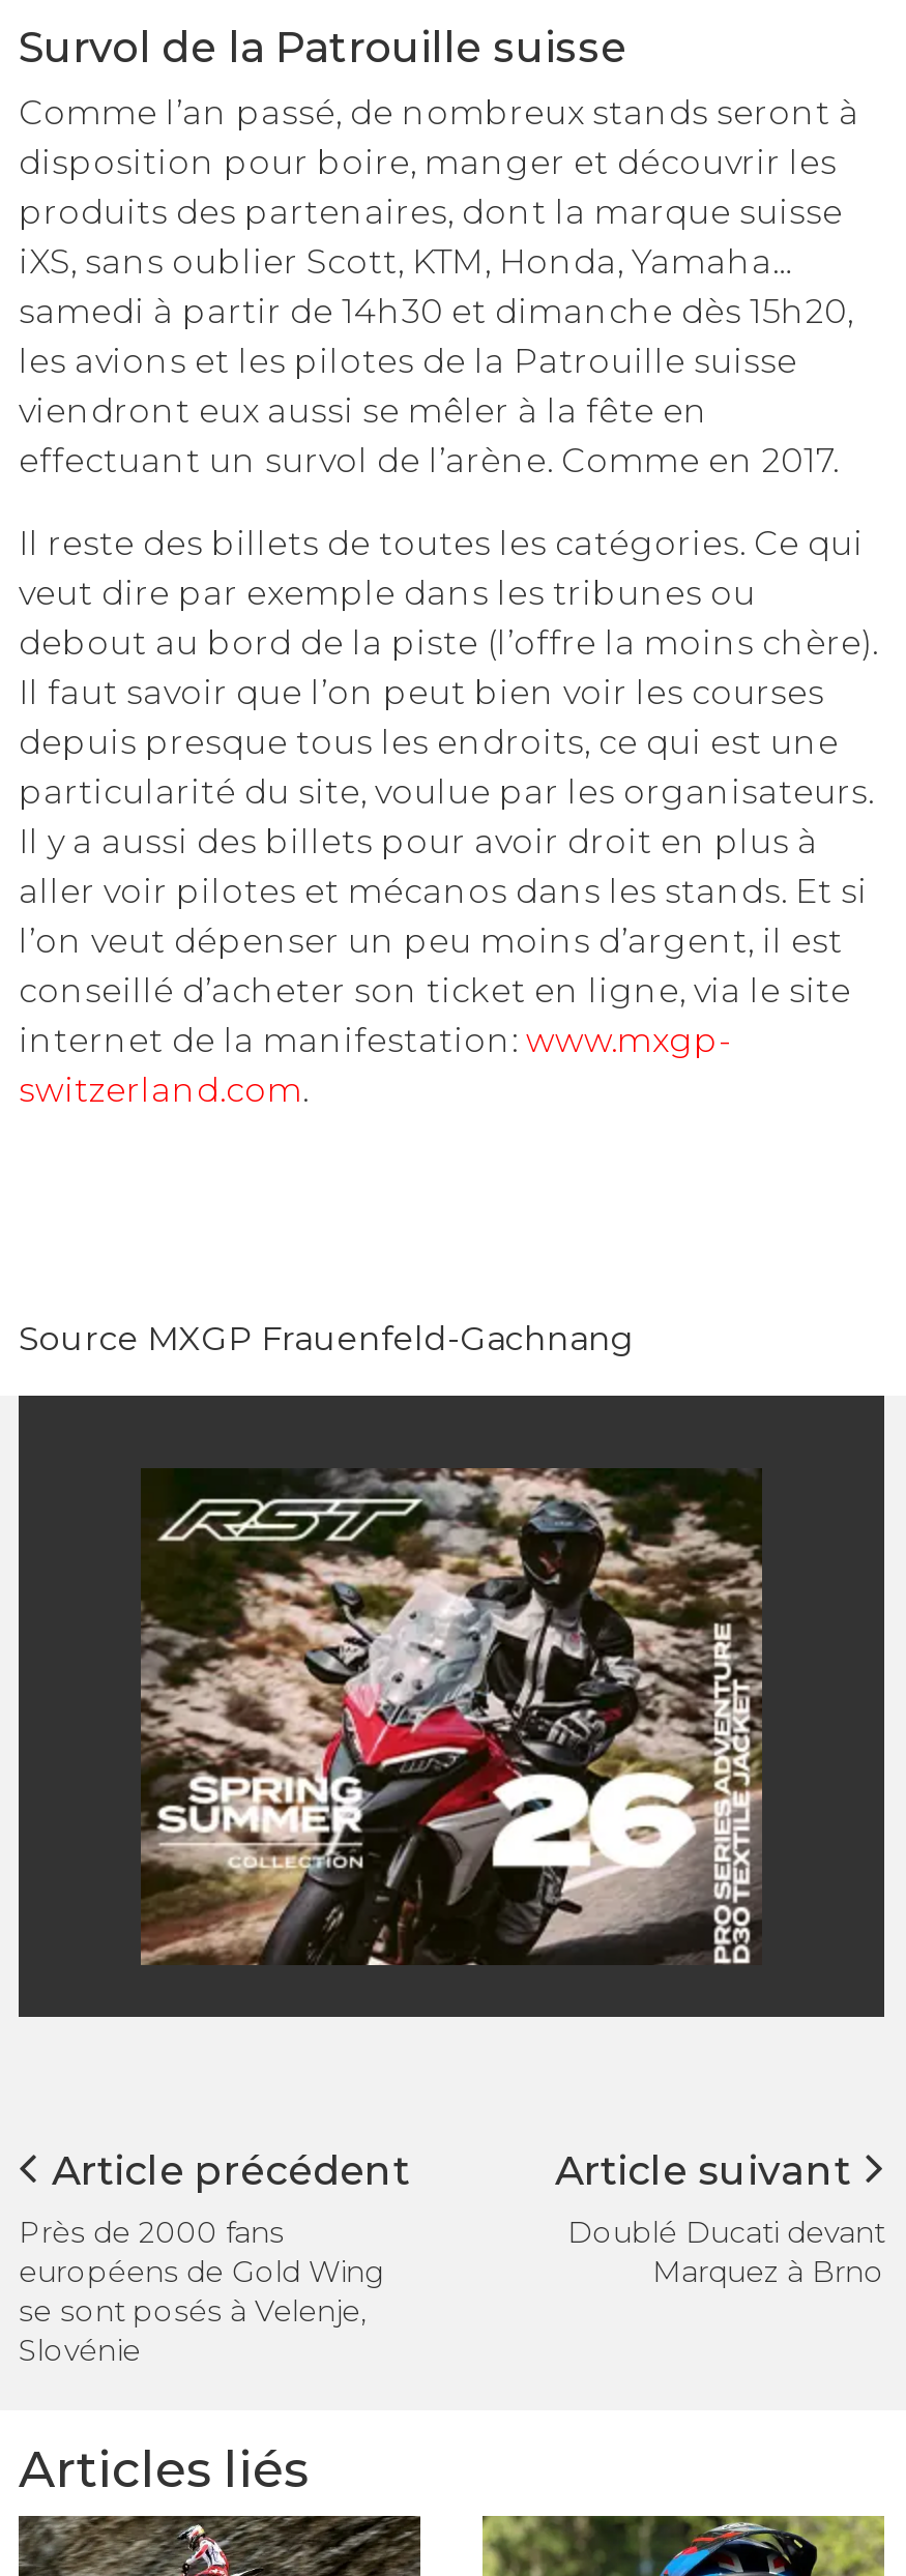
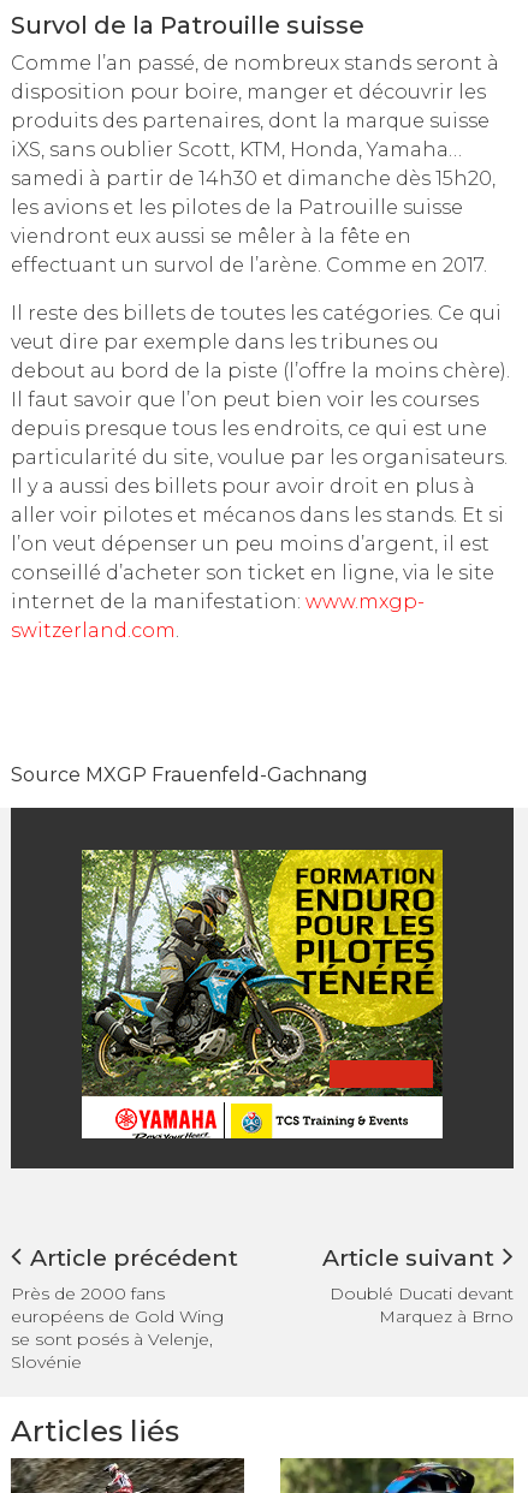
- [image]
+ [image]
